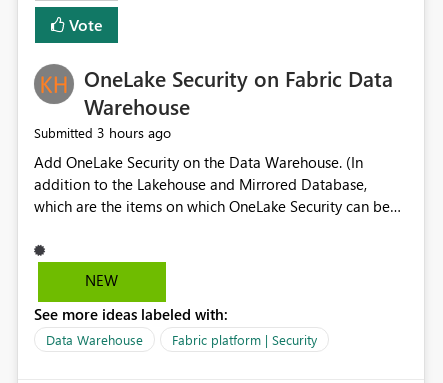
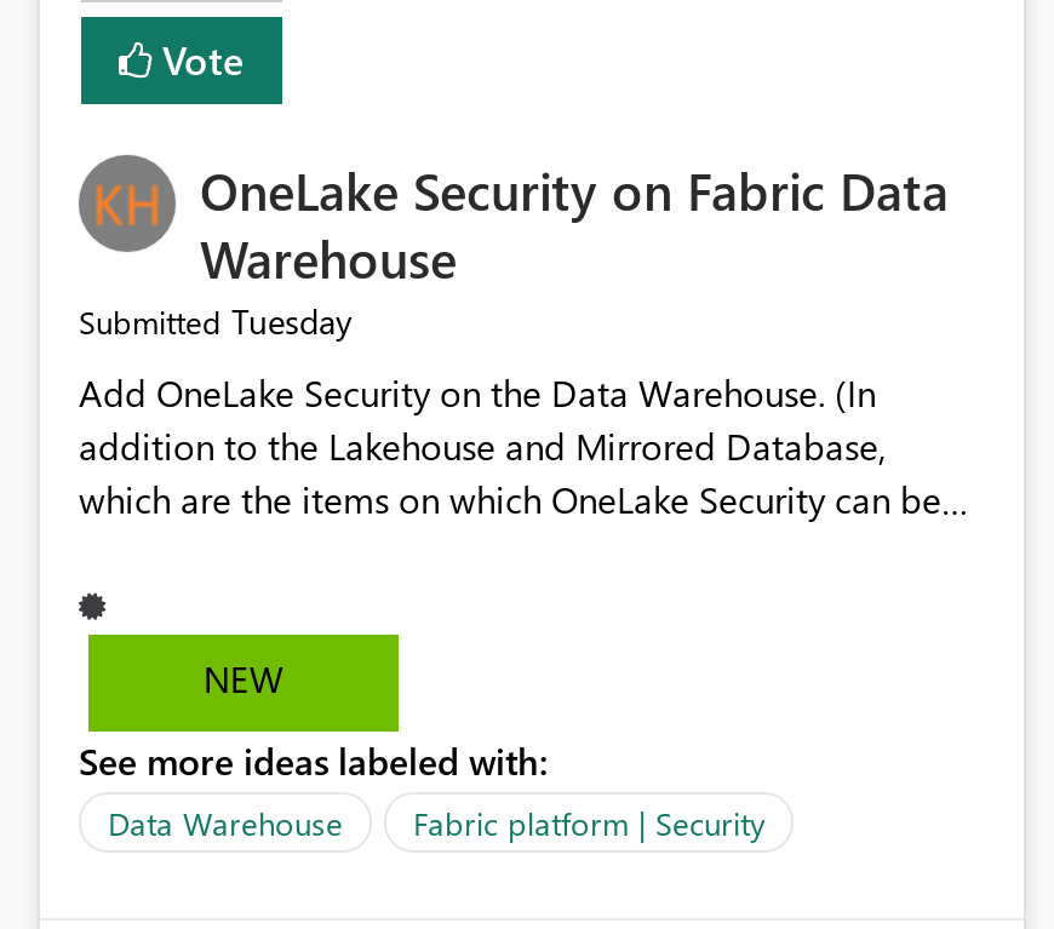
- Submitted 3 hours ago
+ Submitted Tuesday
